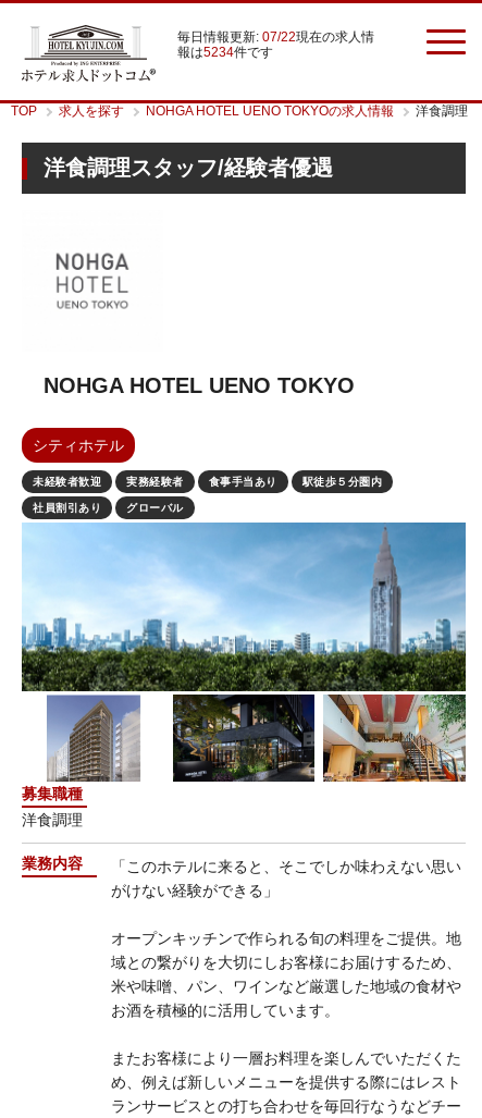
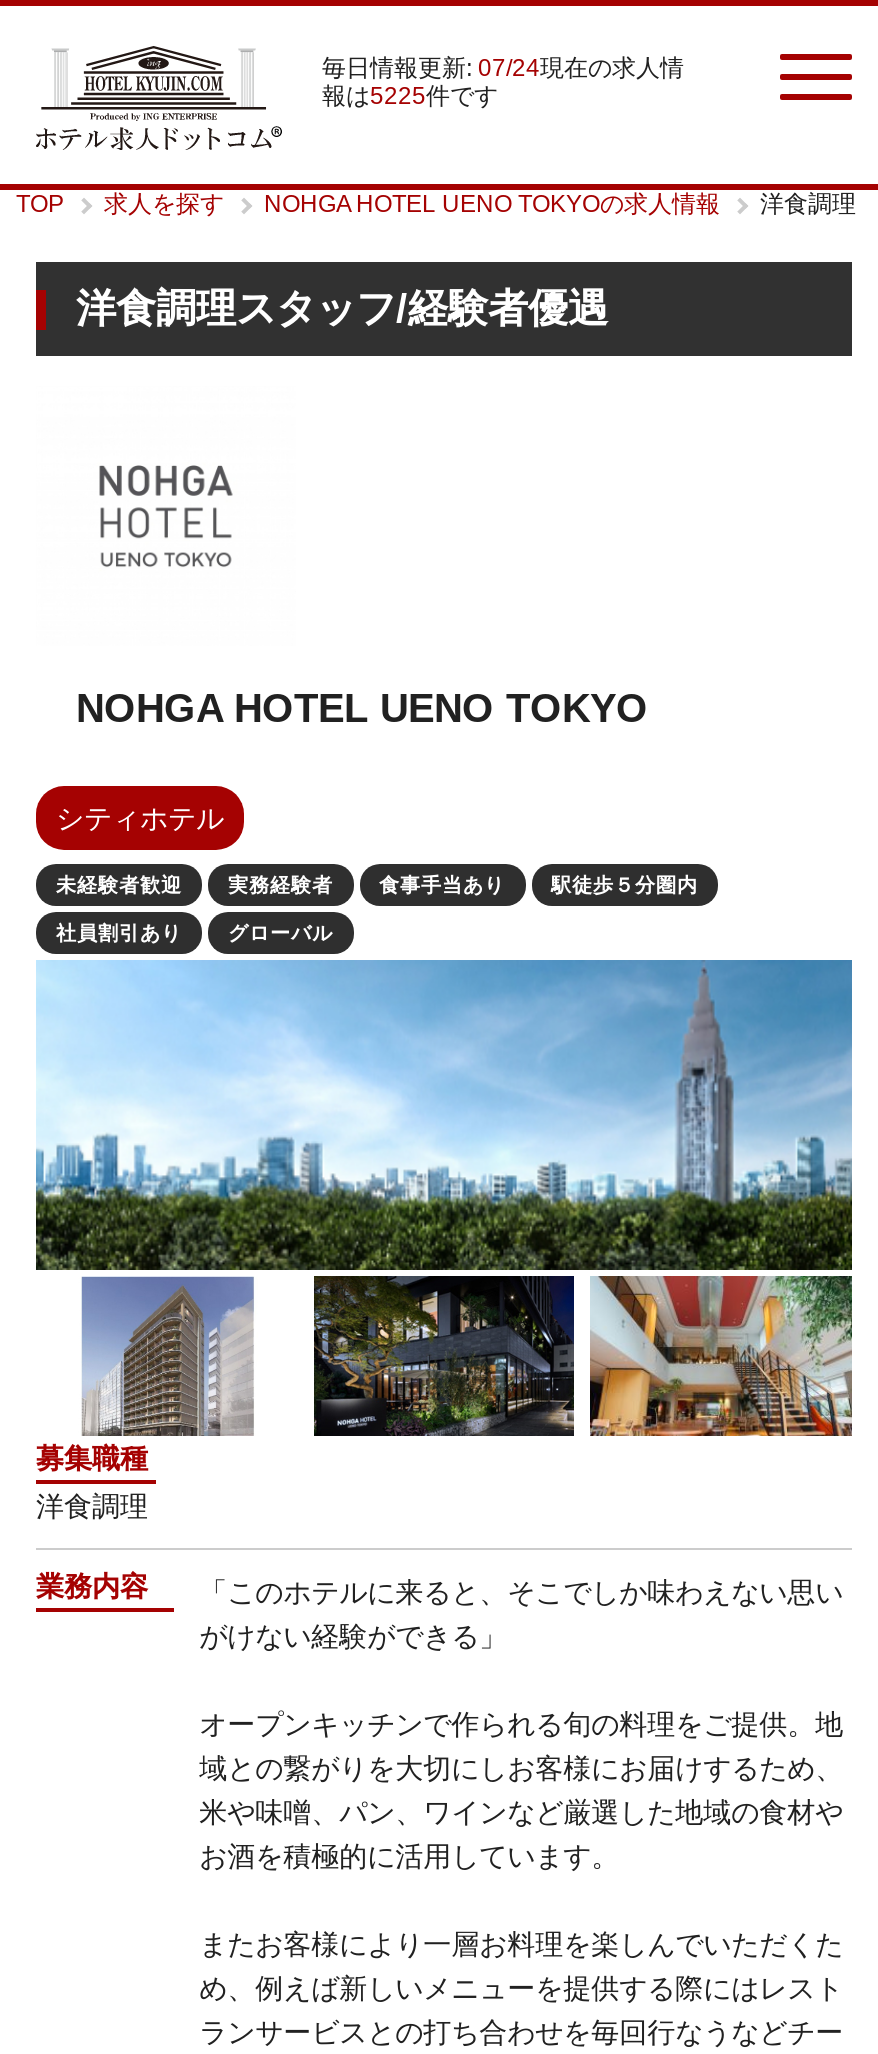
- 毎日情報更新: 07/22現在の求人情
+ 毎日情報更新: 07/24現在の求人情

- 報は5234件です
+ 報は5225件です
